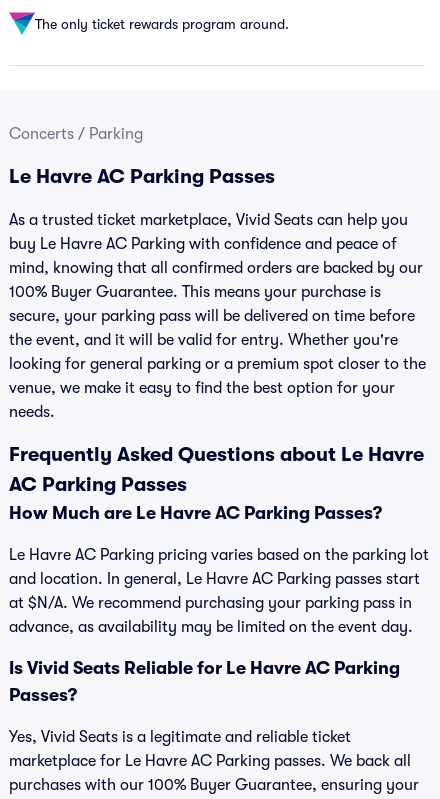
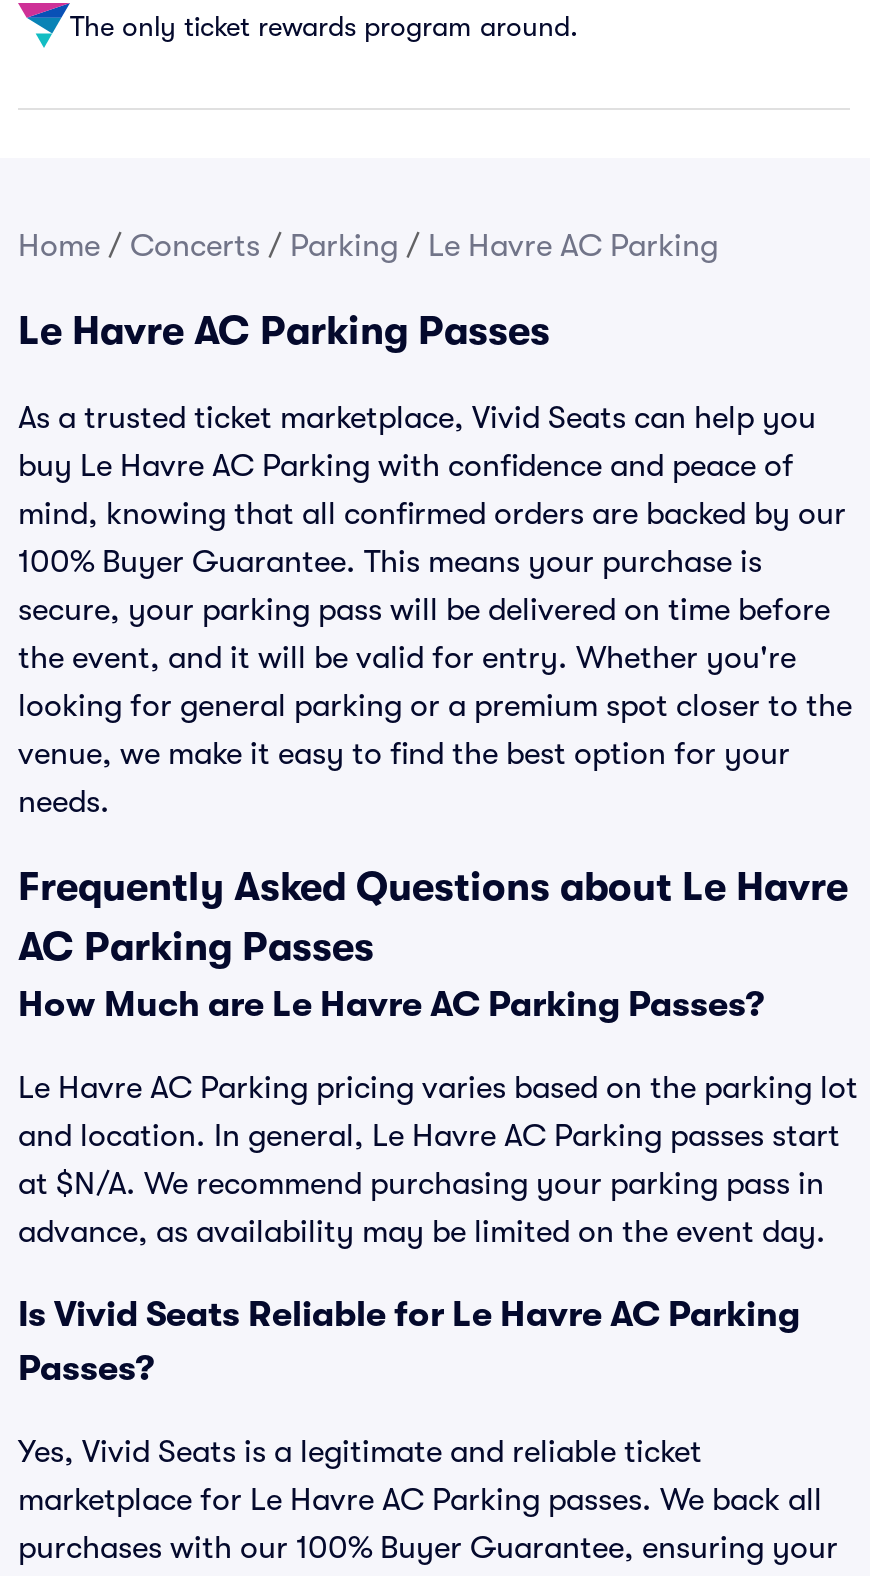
- Concerts / Parking
+ Home / Concerts / Parking / Le Havre AC Parking
